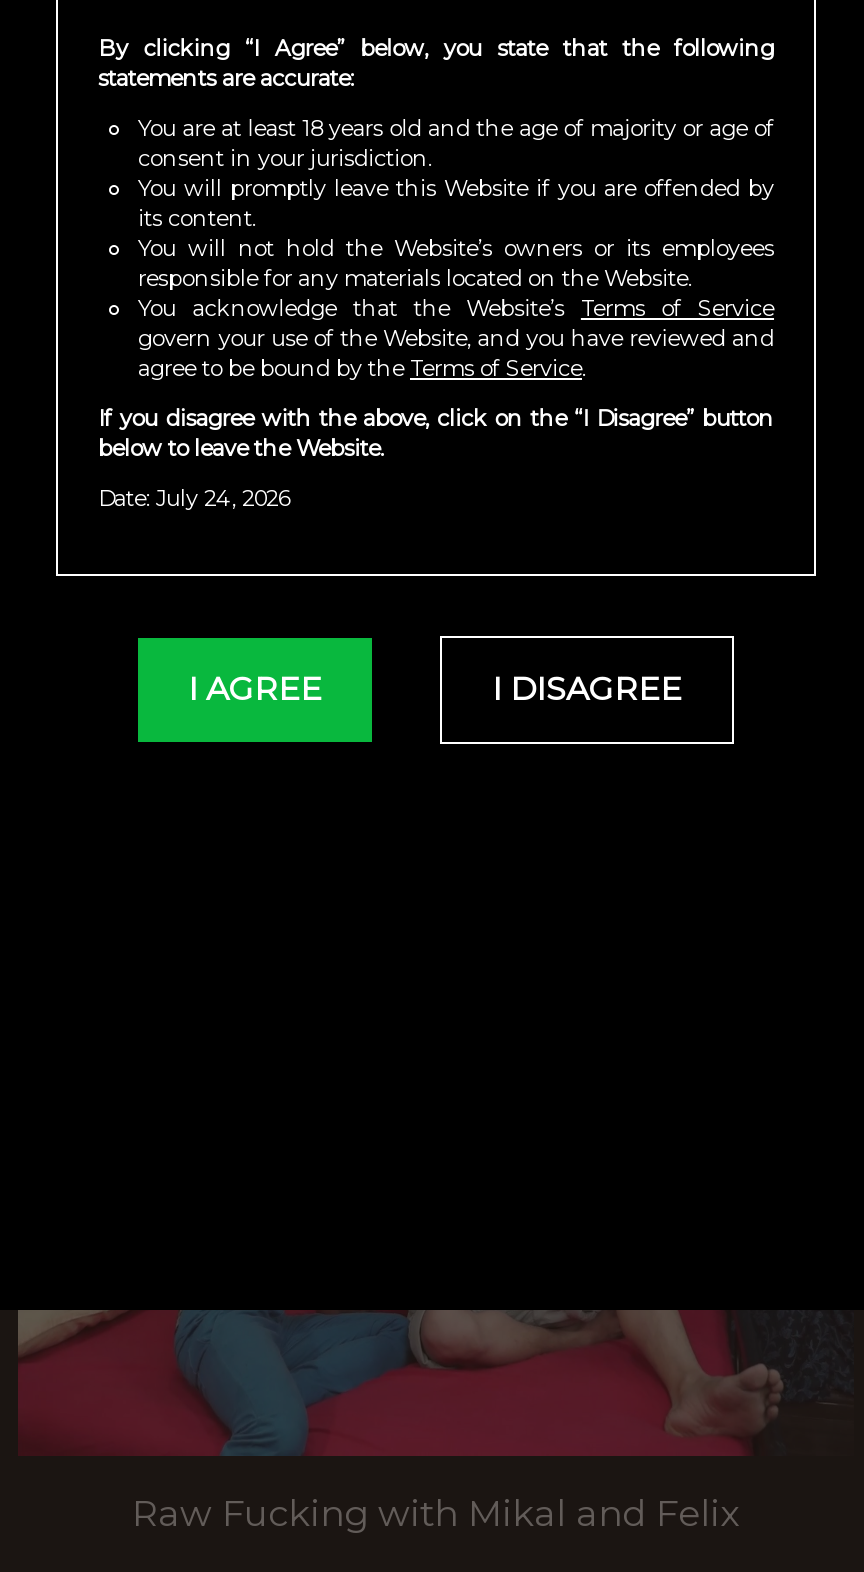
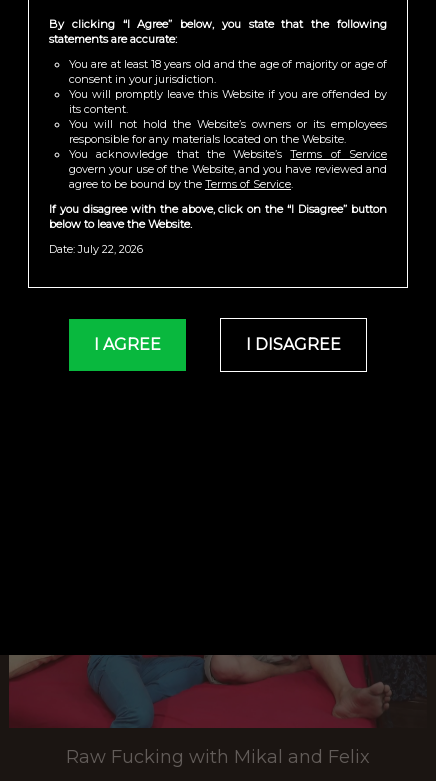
- Date: July 24, 2026
+ Date: July 22, 2026
